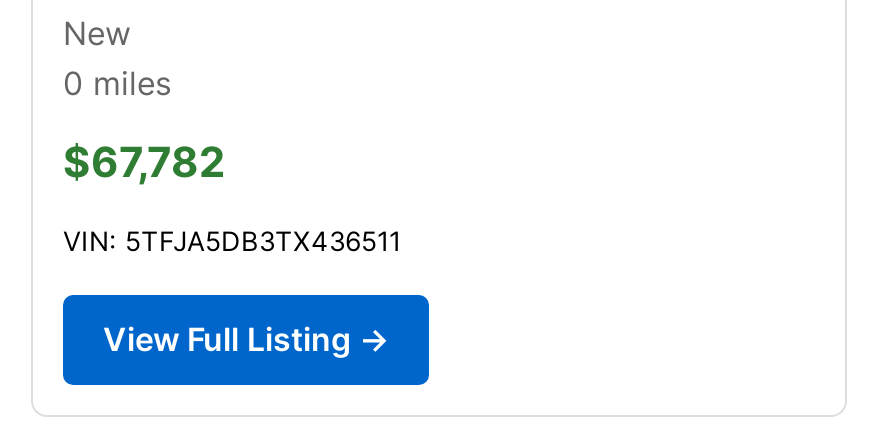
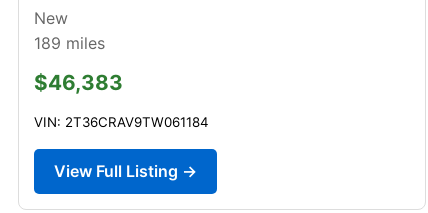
- 0 miles
+ 189 miles

- $67,782
+ $46,383

- VIN: 5TFJA5DB3TX436511
+ VIN: 2T36CRAV9TW061184
